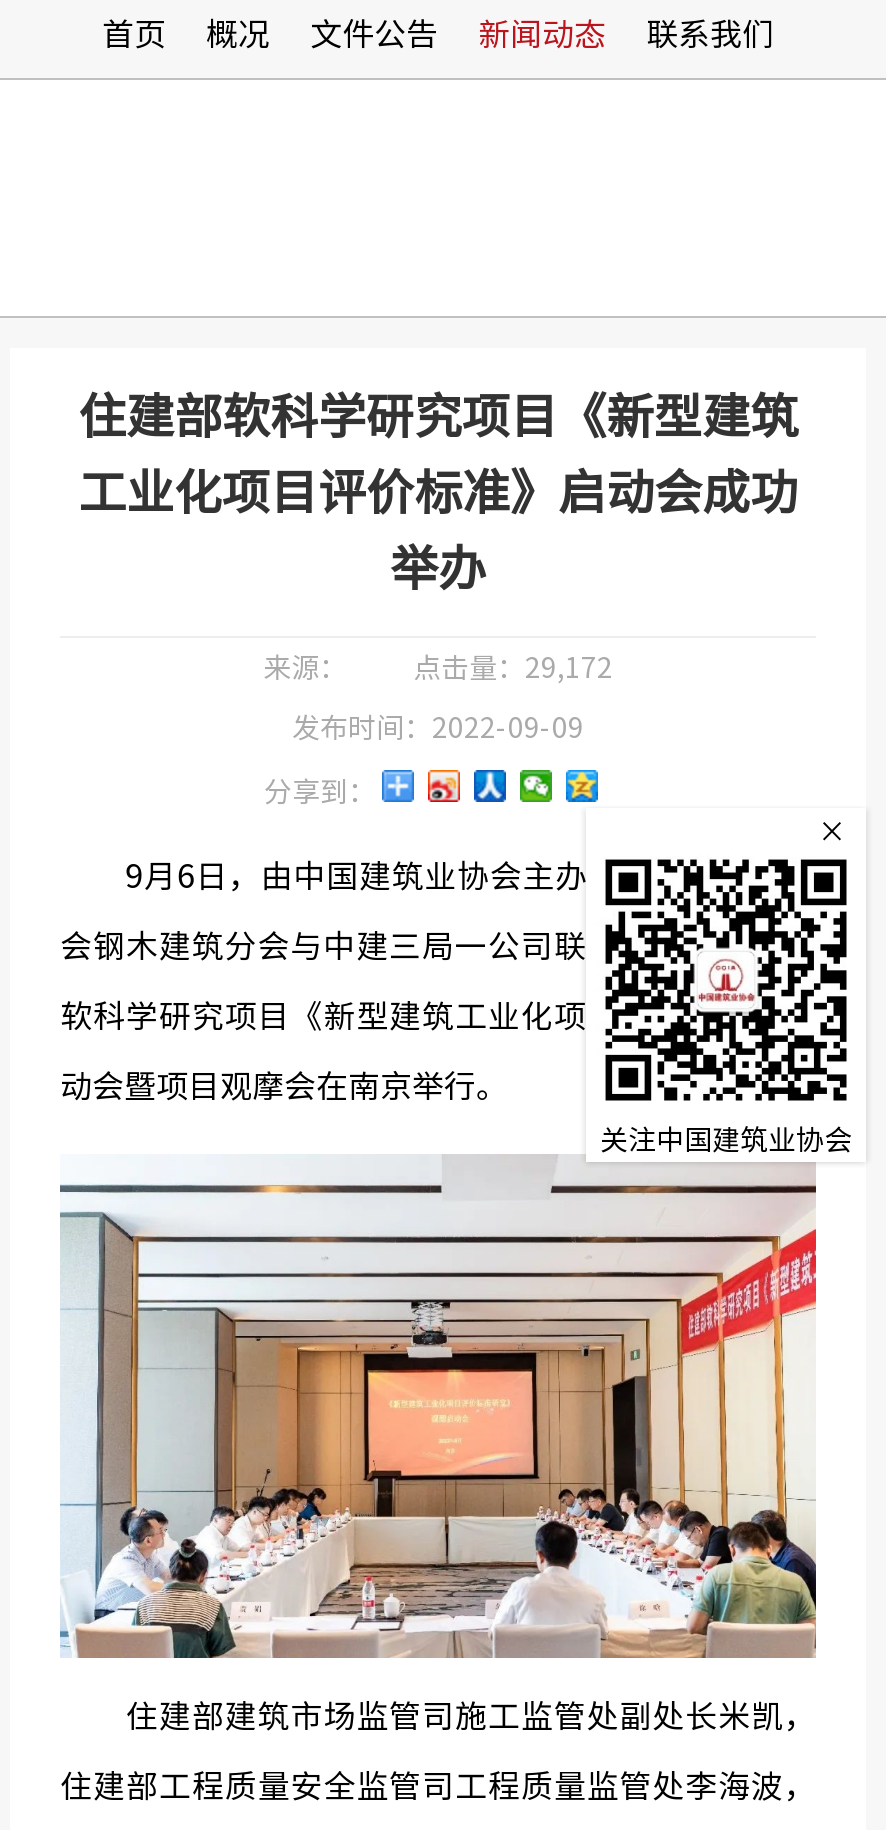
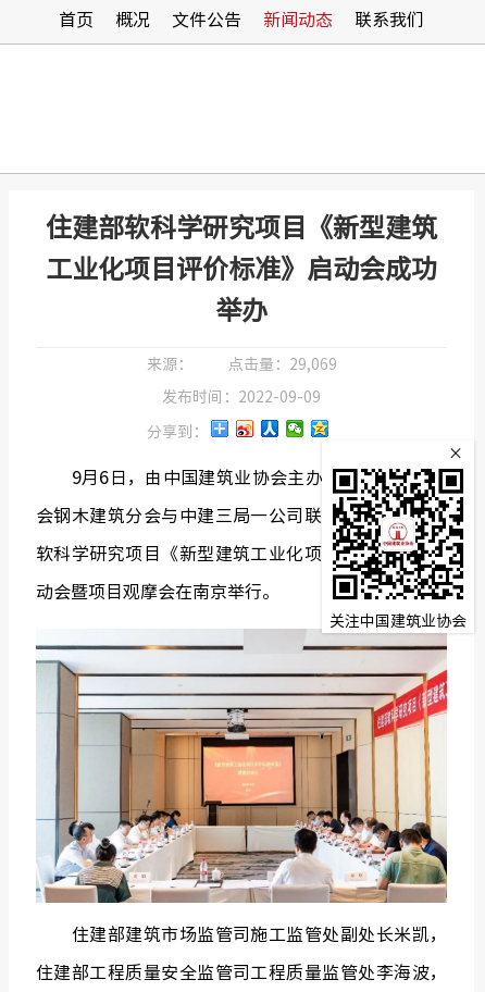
- 点击量：29,172
+ 点击量：29,069
